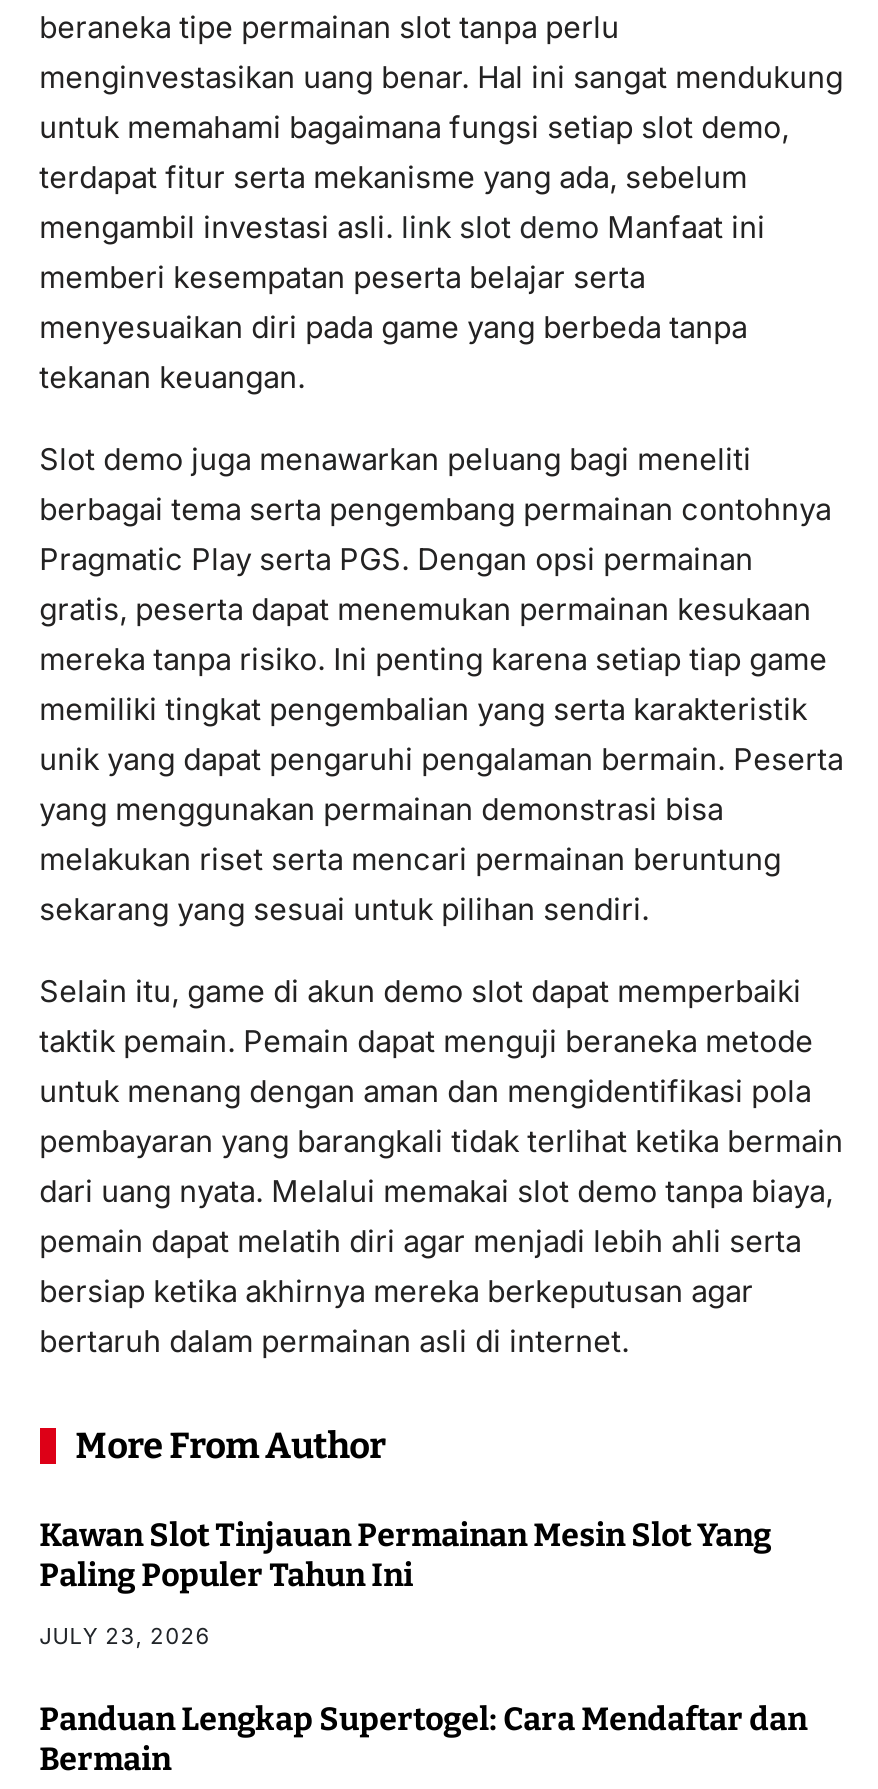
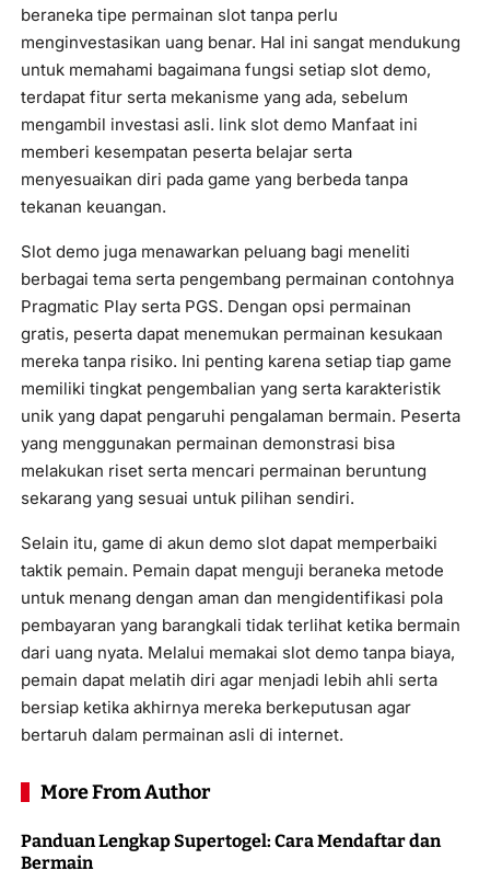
- Kawan Slot Tinjauan Permainan Mesin Slot Yang
- Paling Populer Tahun Ini
- JULY 23, 2026
